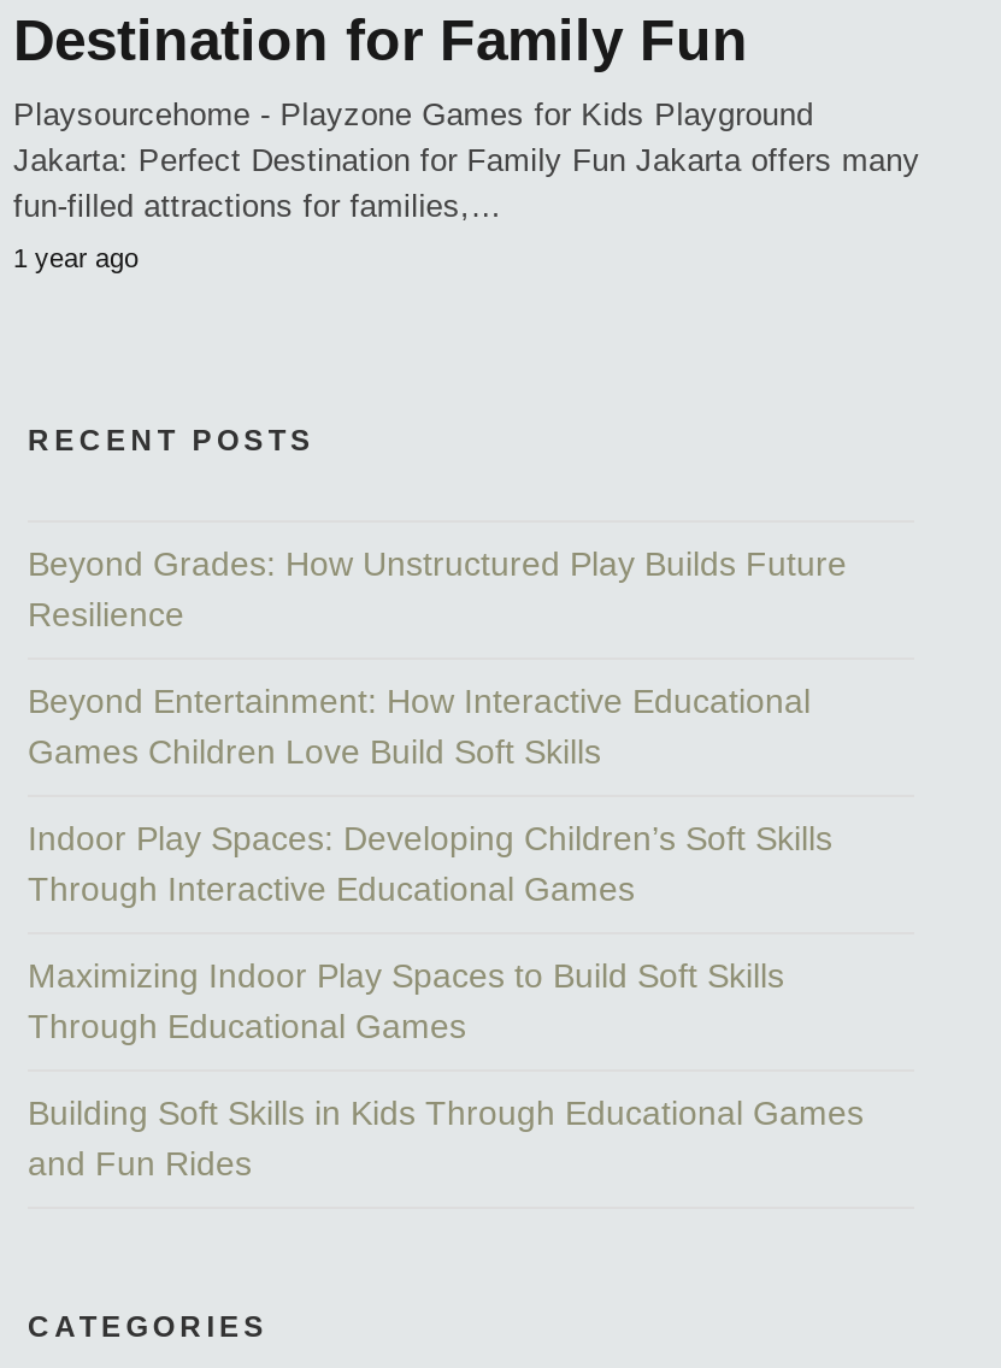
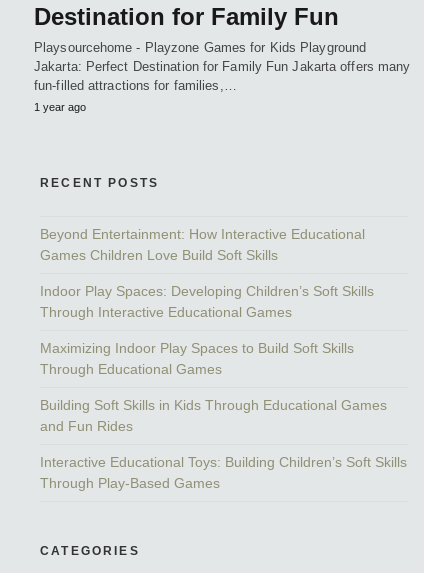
- Beyond Grades: How Unstructured Play Builds Future
- Resilience

moved up: Beyond Entertainment: How Interactive Educational | Games Children Love Build Soft Skills | Indoor Play Spaces: Developing Children’s Soft Skills | Through Interactive Educational Games | Maximizing Indoor Play Spaces to Build Soft Skills | Through Educational Games | Building Soft Skills in Kids Through Educational Games | and Fun Rides

+ Interactive Educational Toys: Building Children’s Soft Skills
+ Through Play-Based Games
